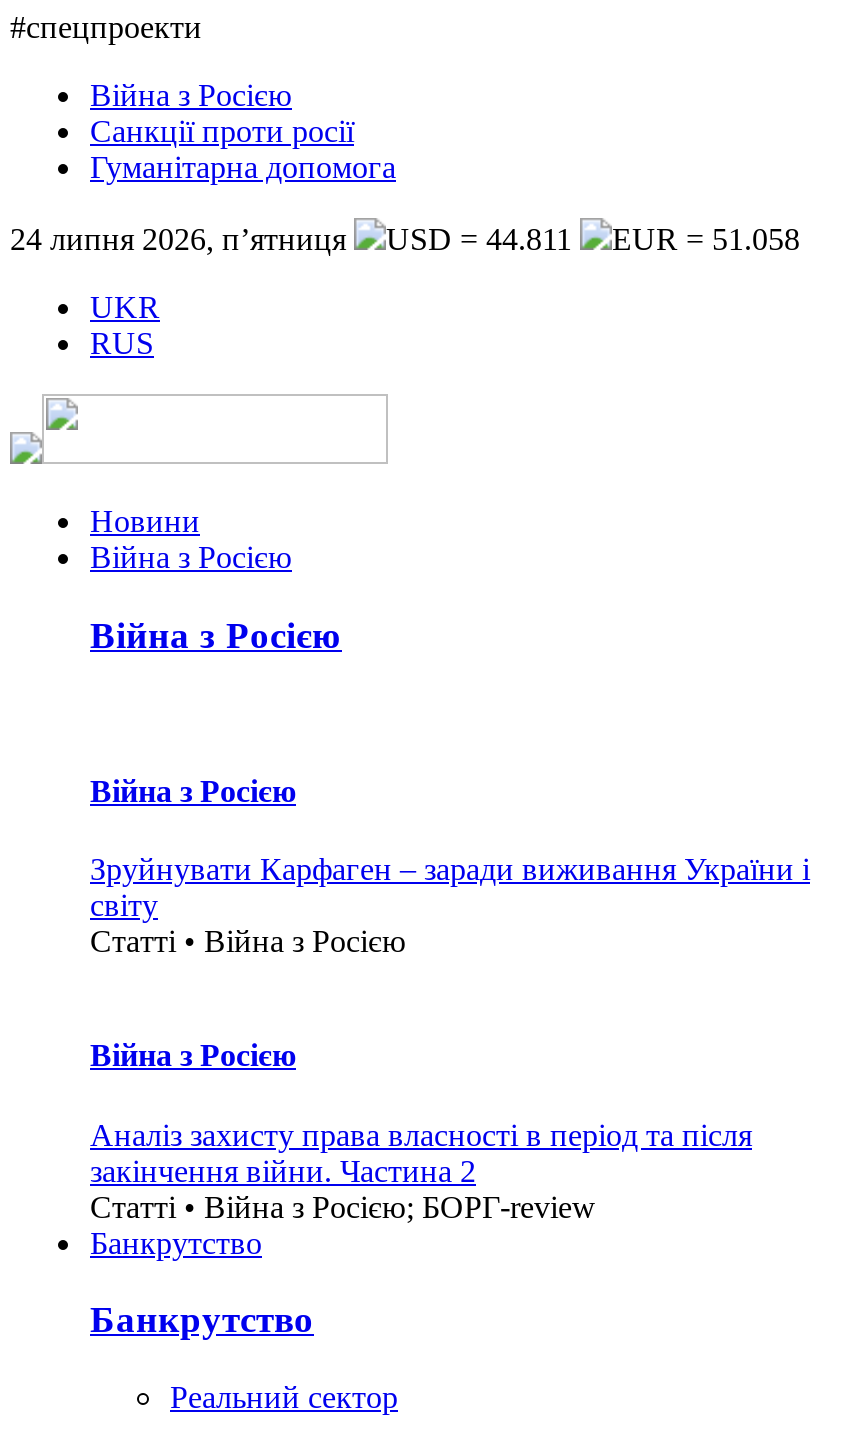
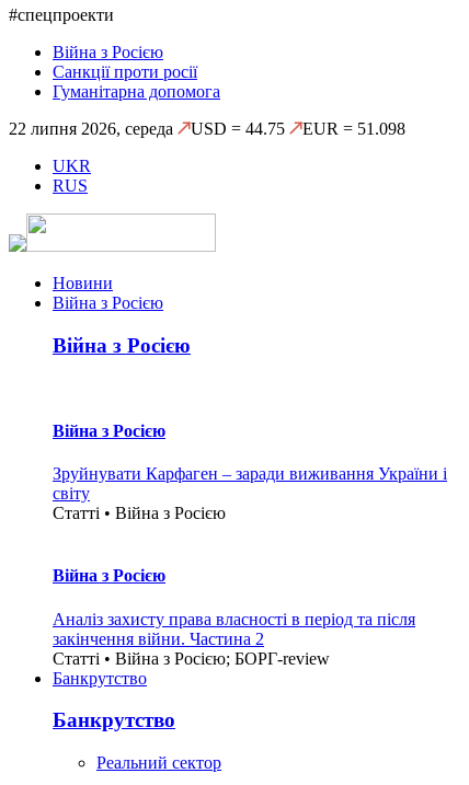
- 24 липня 2026, п’ятниця
+ 22 липня 2026, середа

- USD = 44.811
+ USD = 44.75

- EUR = 51.058
+ EUR = 51.098
